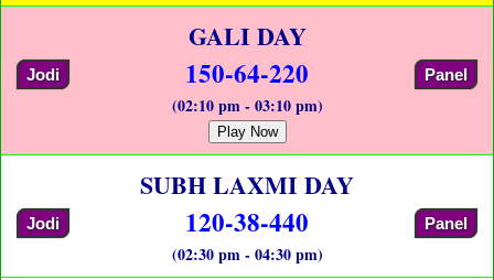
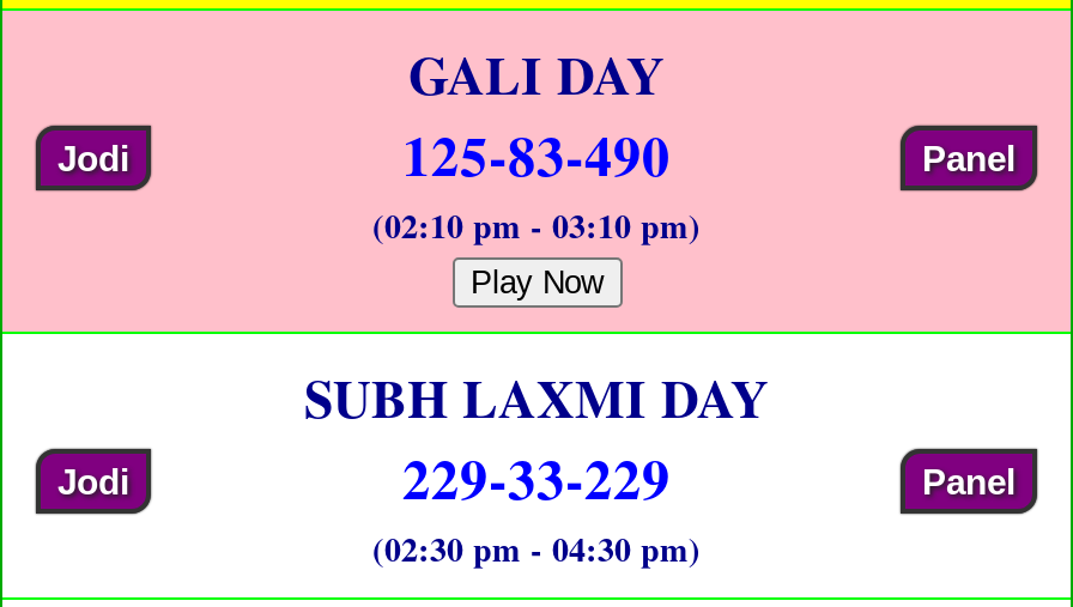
- 150-64-220
+ 125-83-490

- 120-38-440
+ 229-33-229
